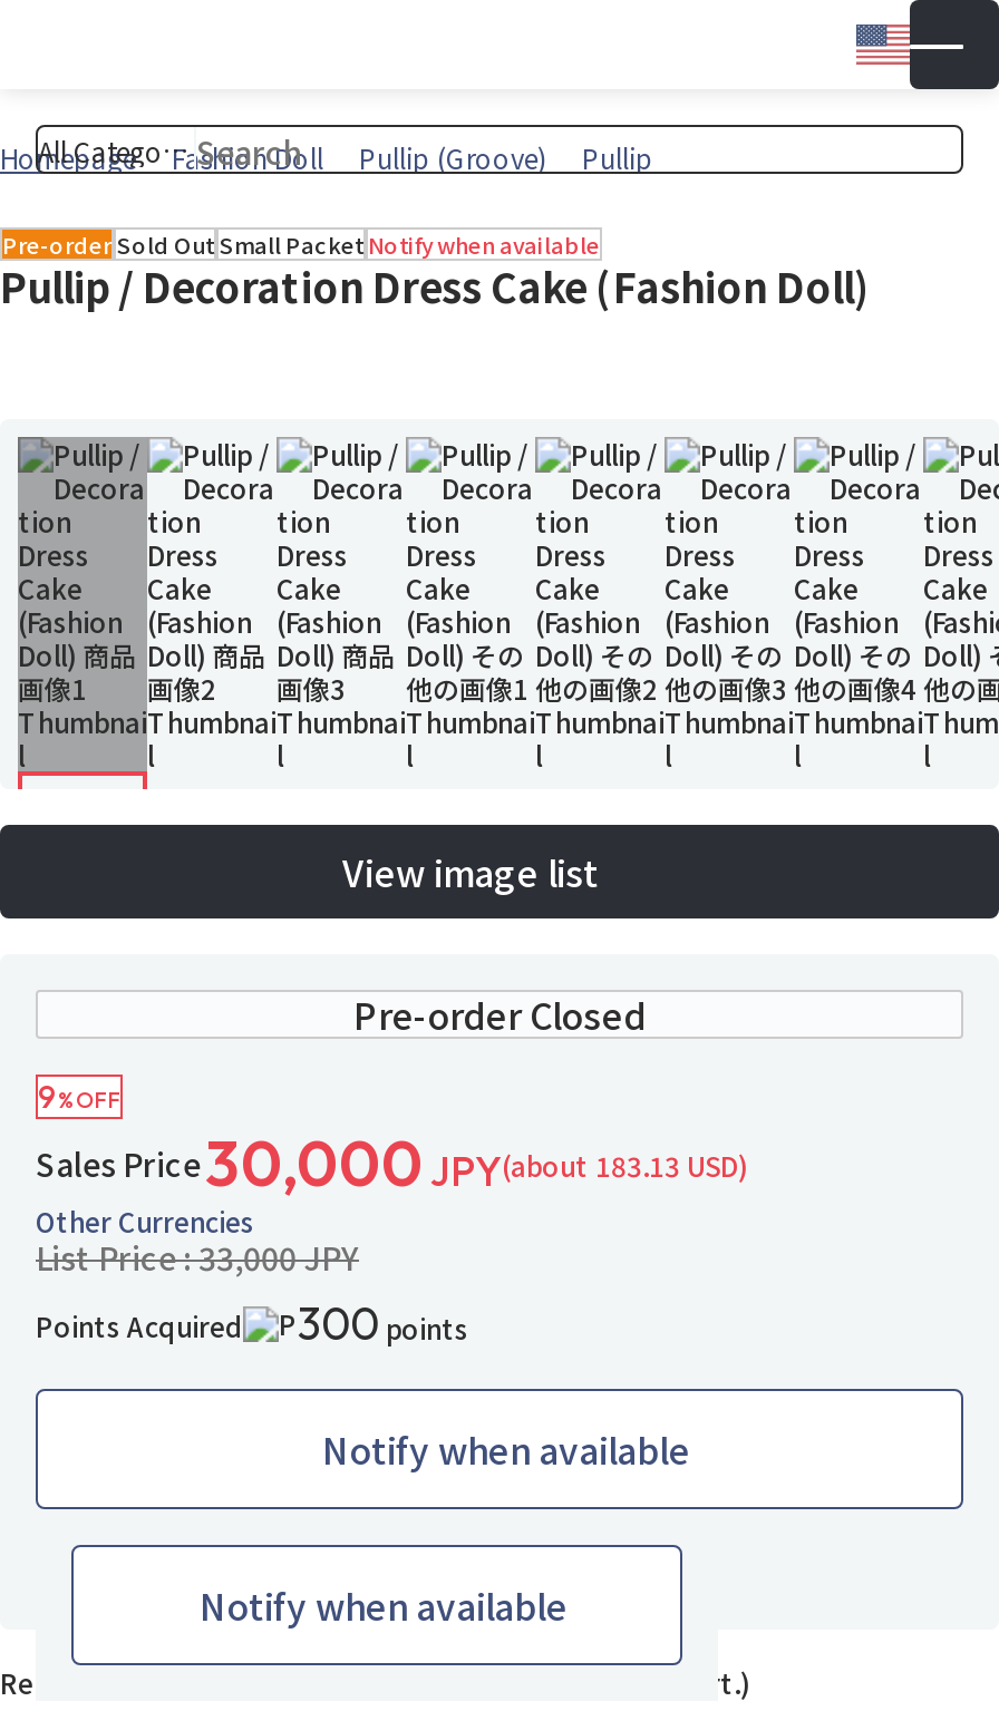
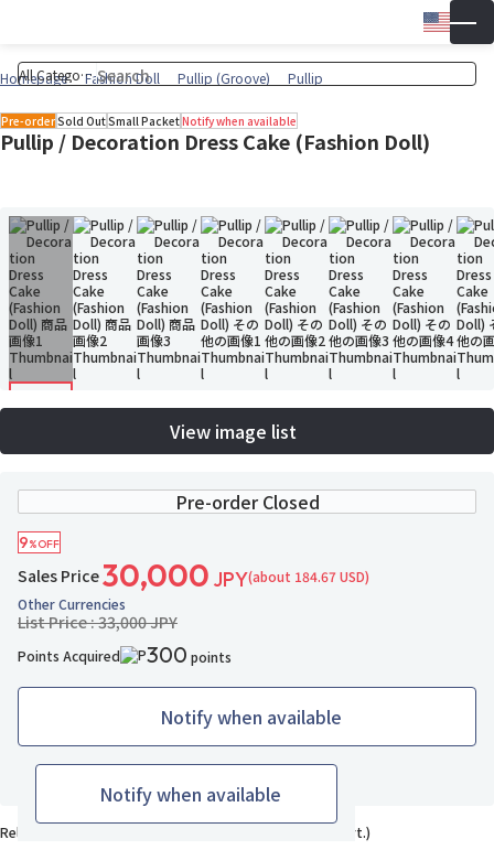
- Sales Price 30,000JPY(about 183.13 USD)
+ Sales Price 30,000JPY(about 184.67 USD)
